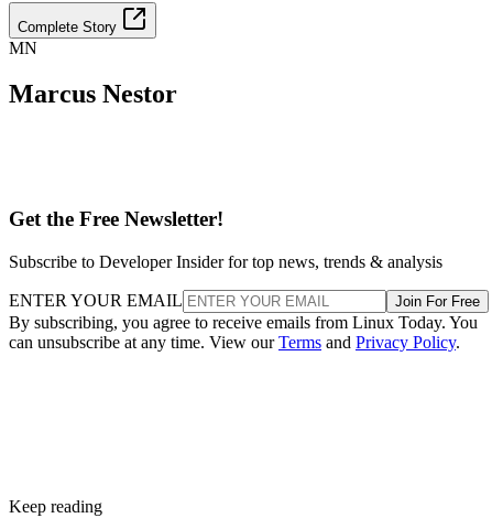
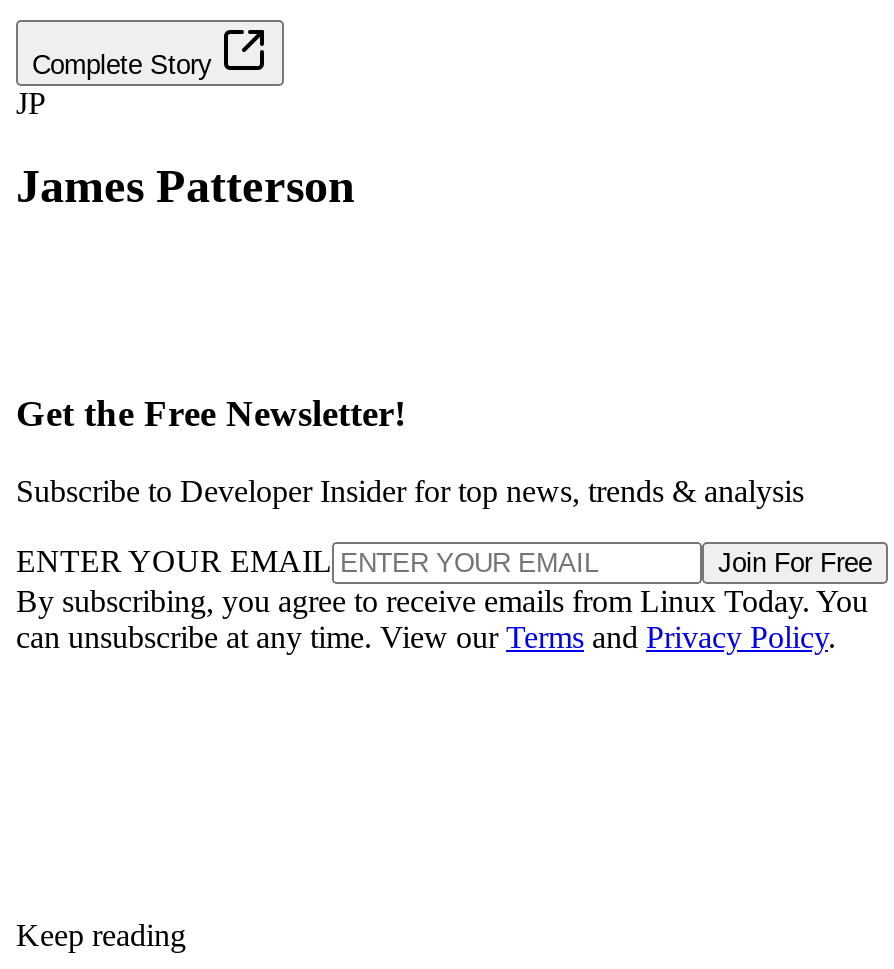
- MN
+ JP

- Marcus Nestor
+ James Patterson
